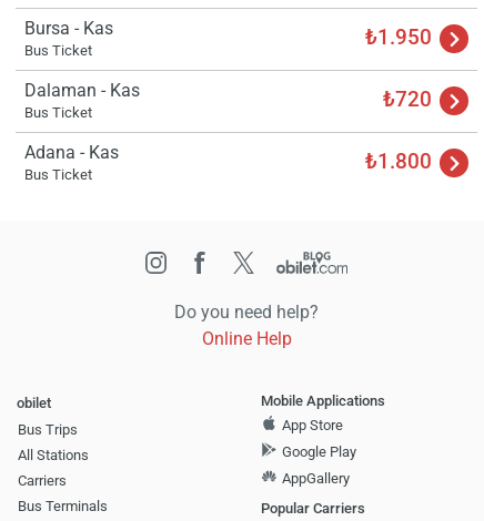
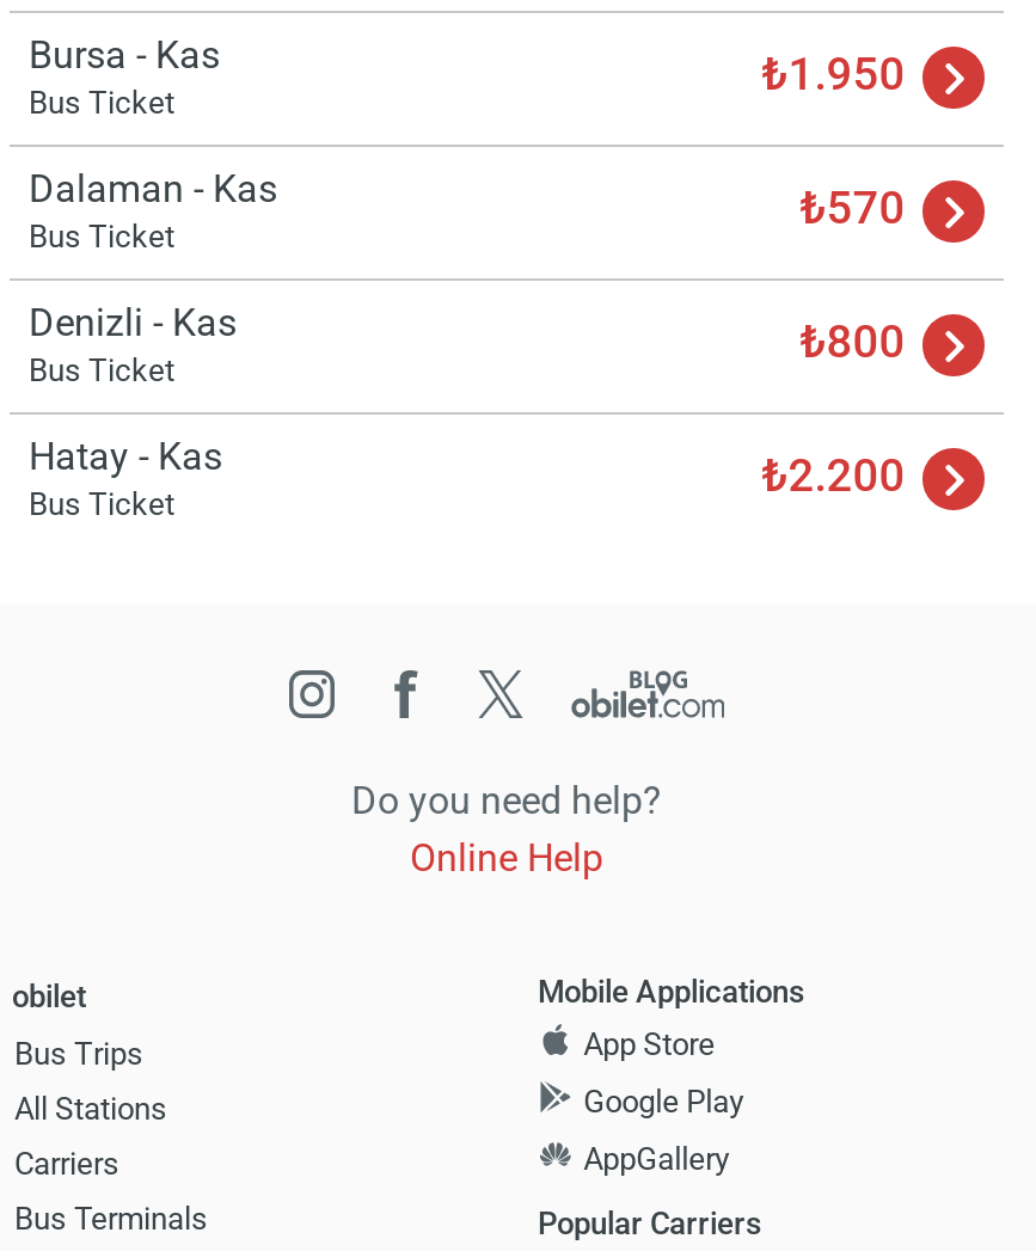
- ₺720
+ ₺570

- Adana - Kas
+ Denizli - Kas

- ₺1.800
+ ₺800
+ Hatay - Kas
+ Bus Ticket
+ ₺2.200
